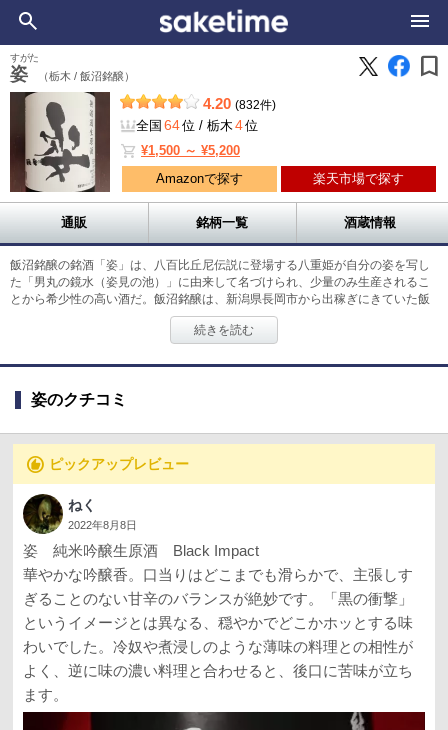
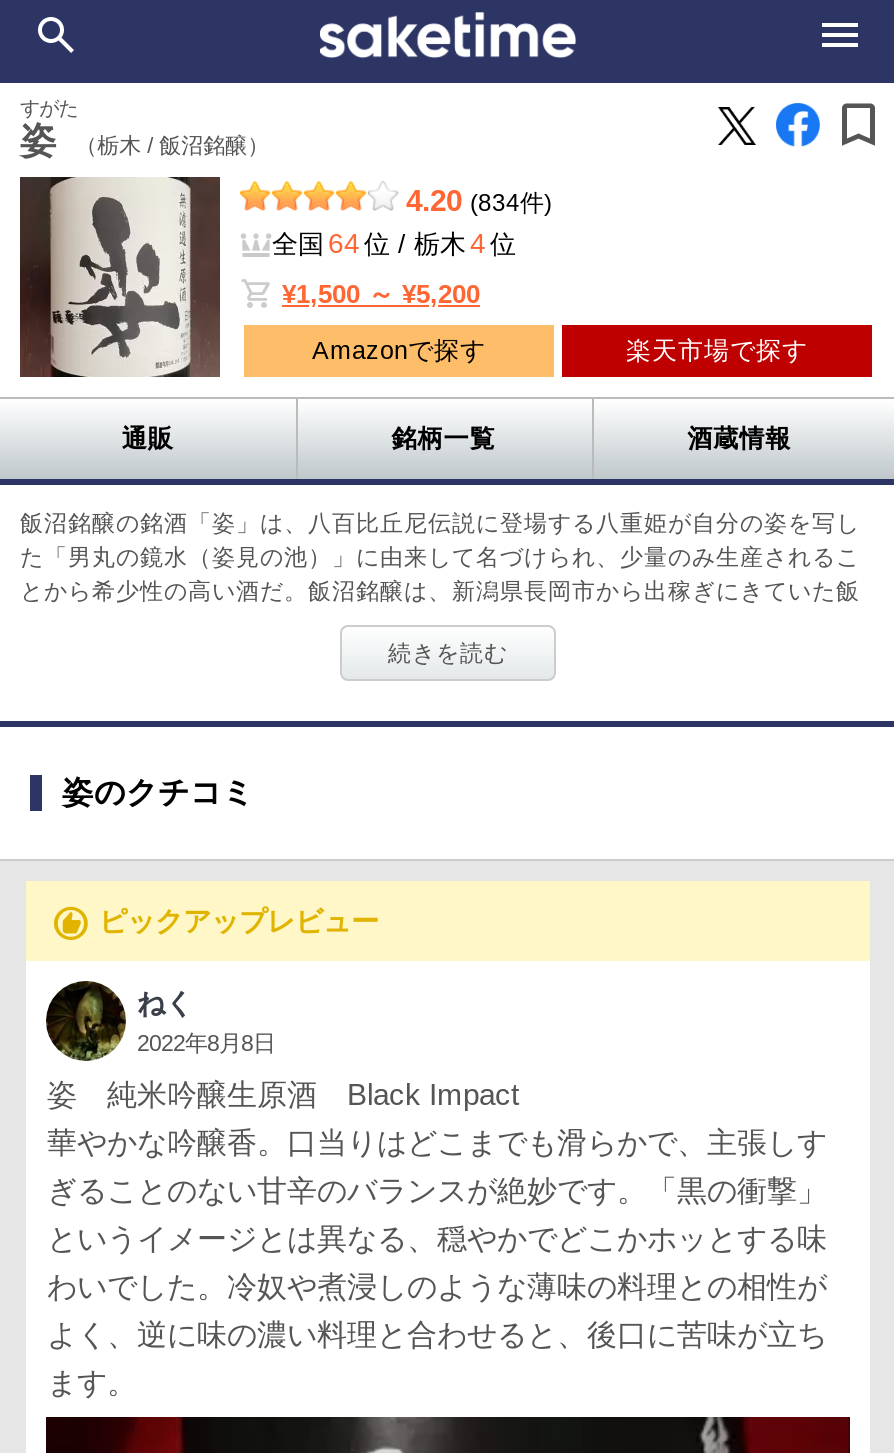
- 4.20 (832件)
+ 4.20 (834件)
